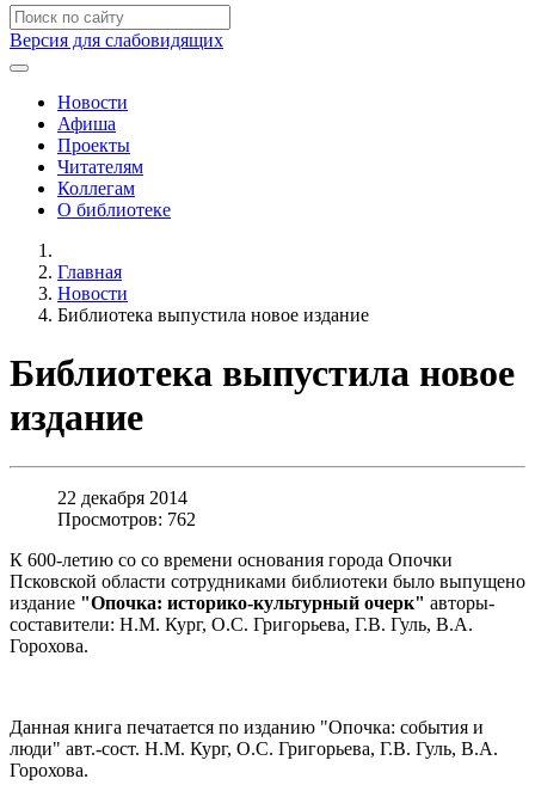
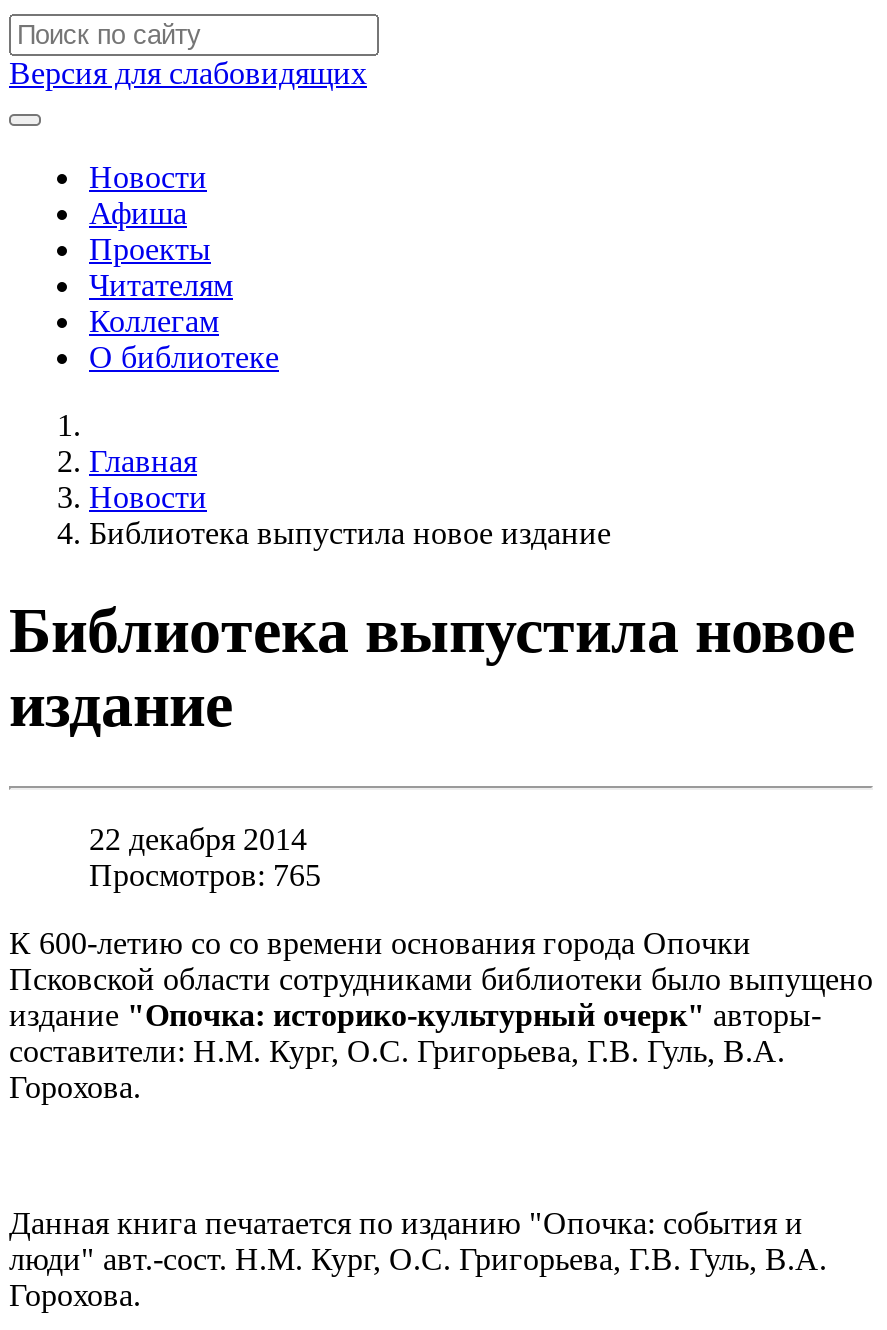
- Просмотров: 762
+ Просмотров: 765
